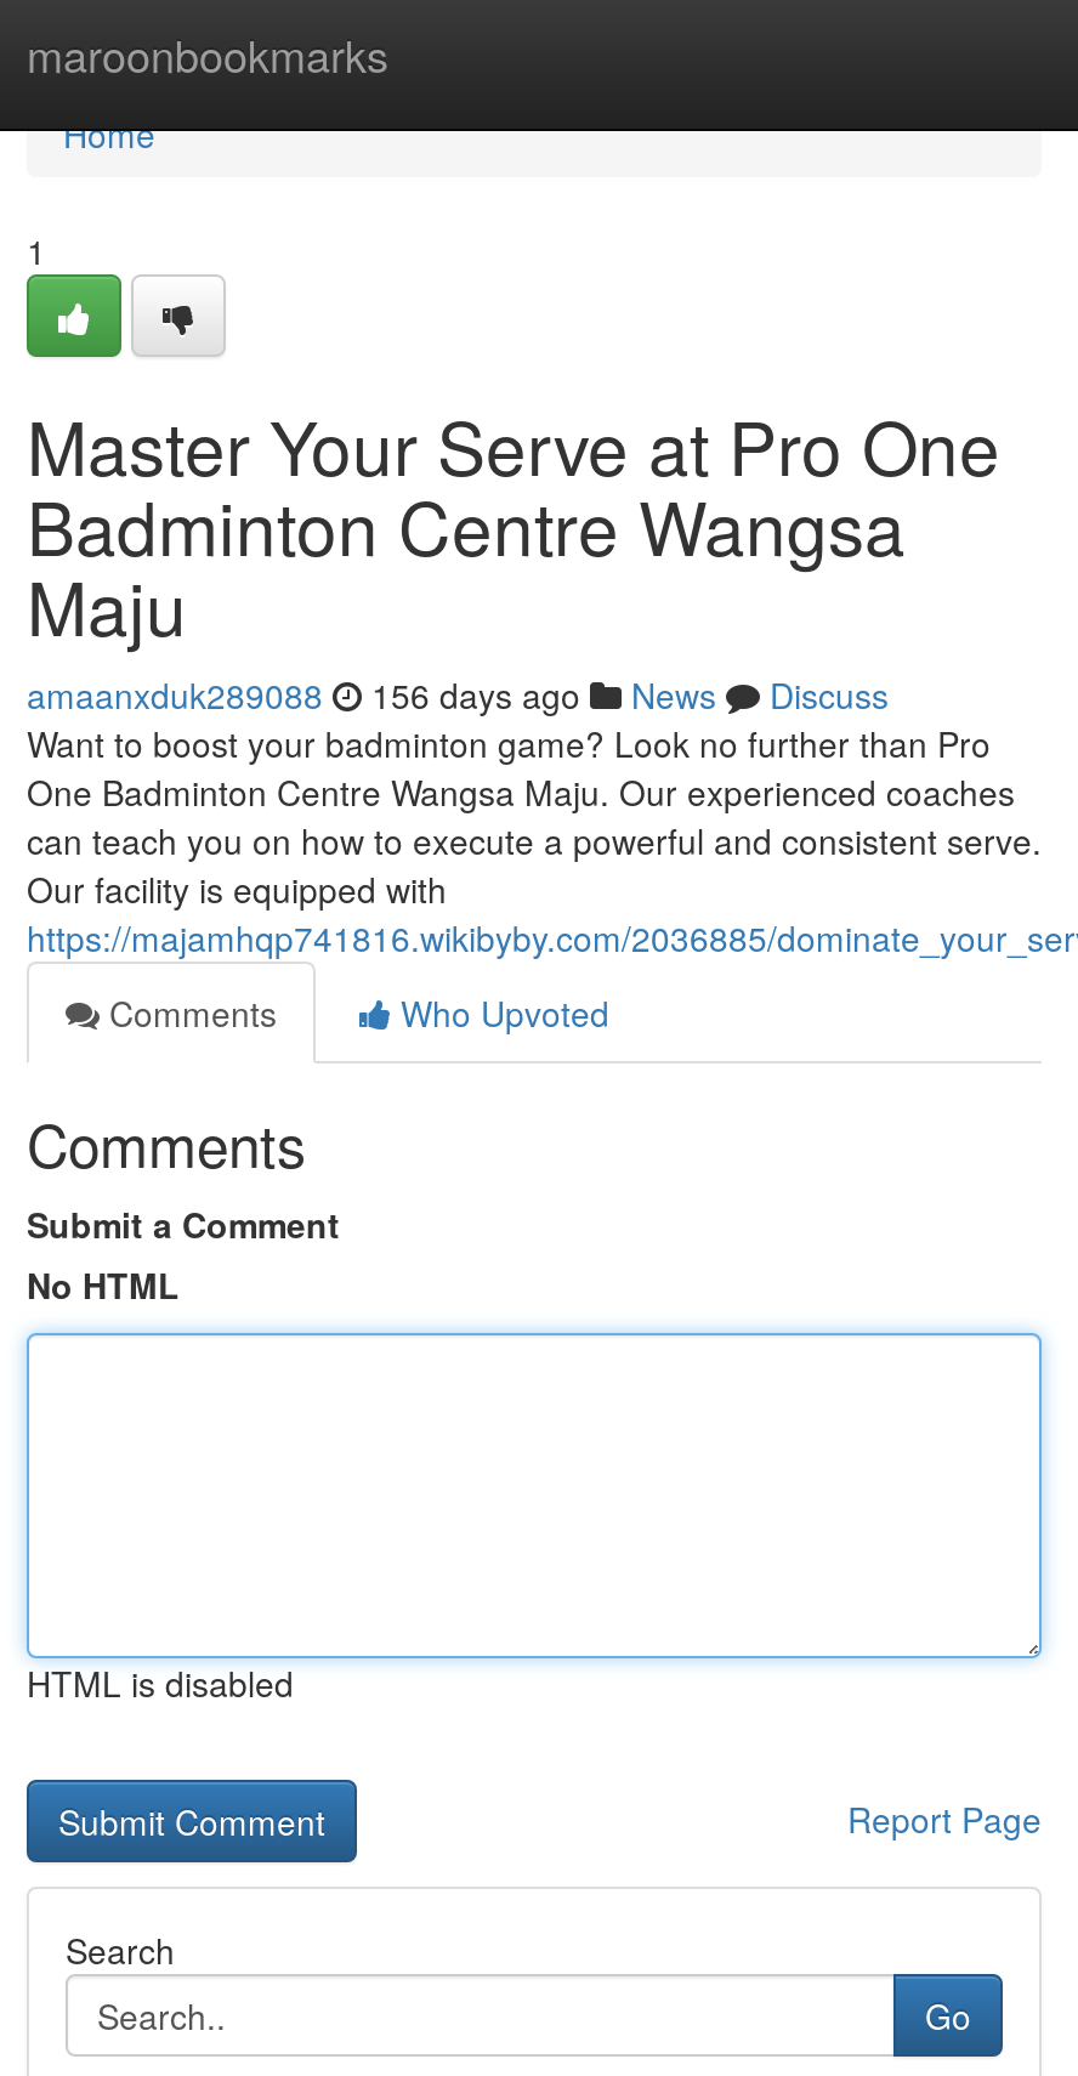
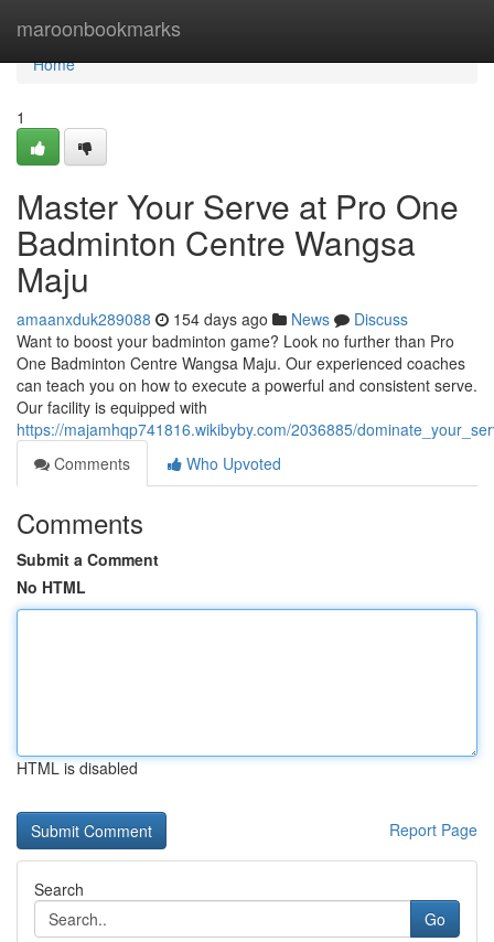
- amaanxduk289088 156 days ago News Discuss
+ amaanxduk289088 154 days ago News Discuss
